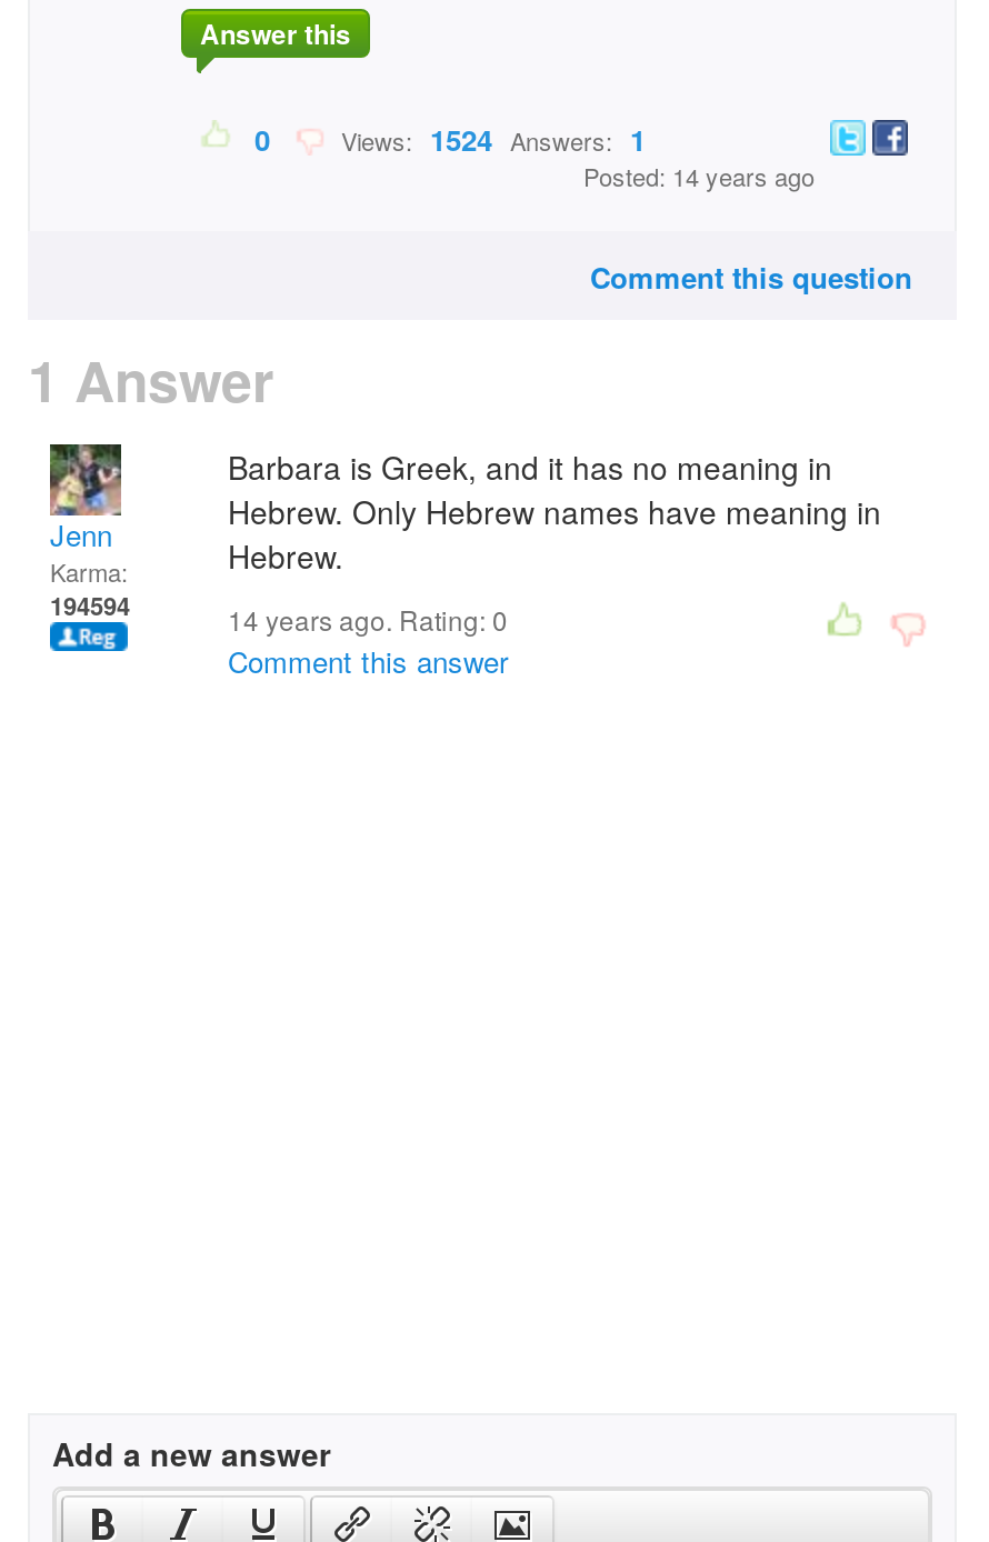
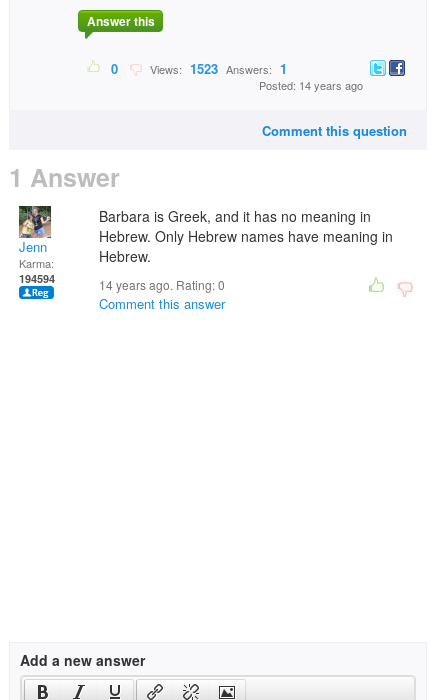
- Views: 1524 Answers: 1
+ Views: 1523 Answers: 1
